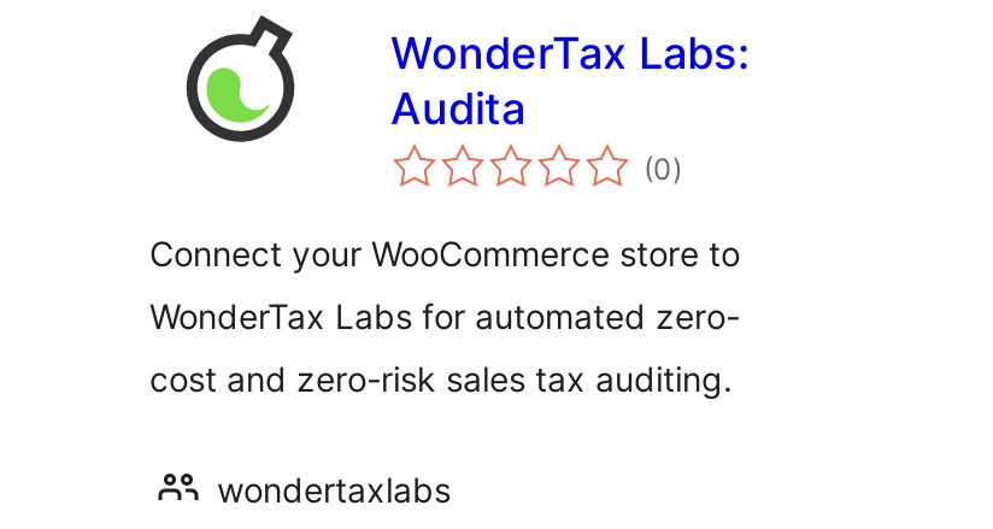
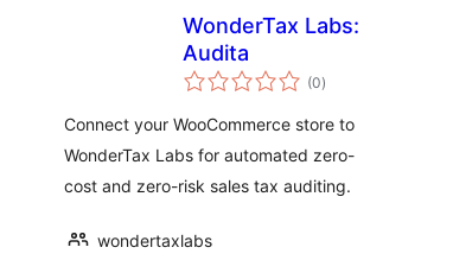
- [image]
